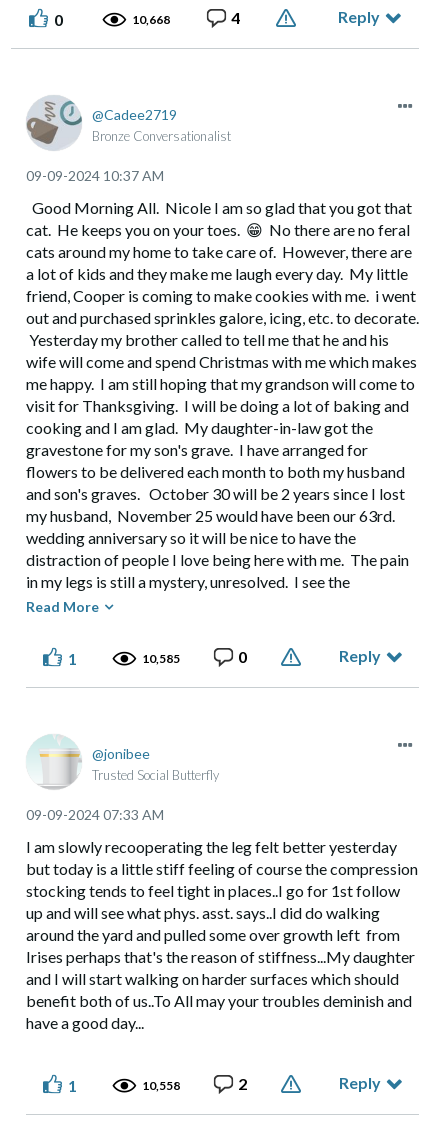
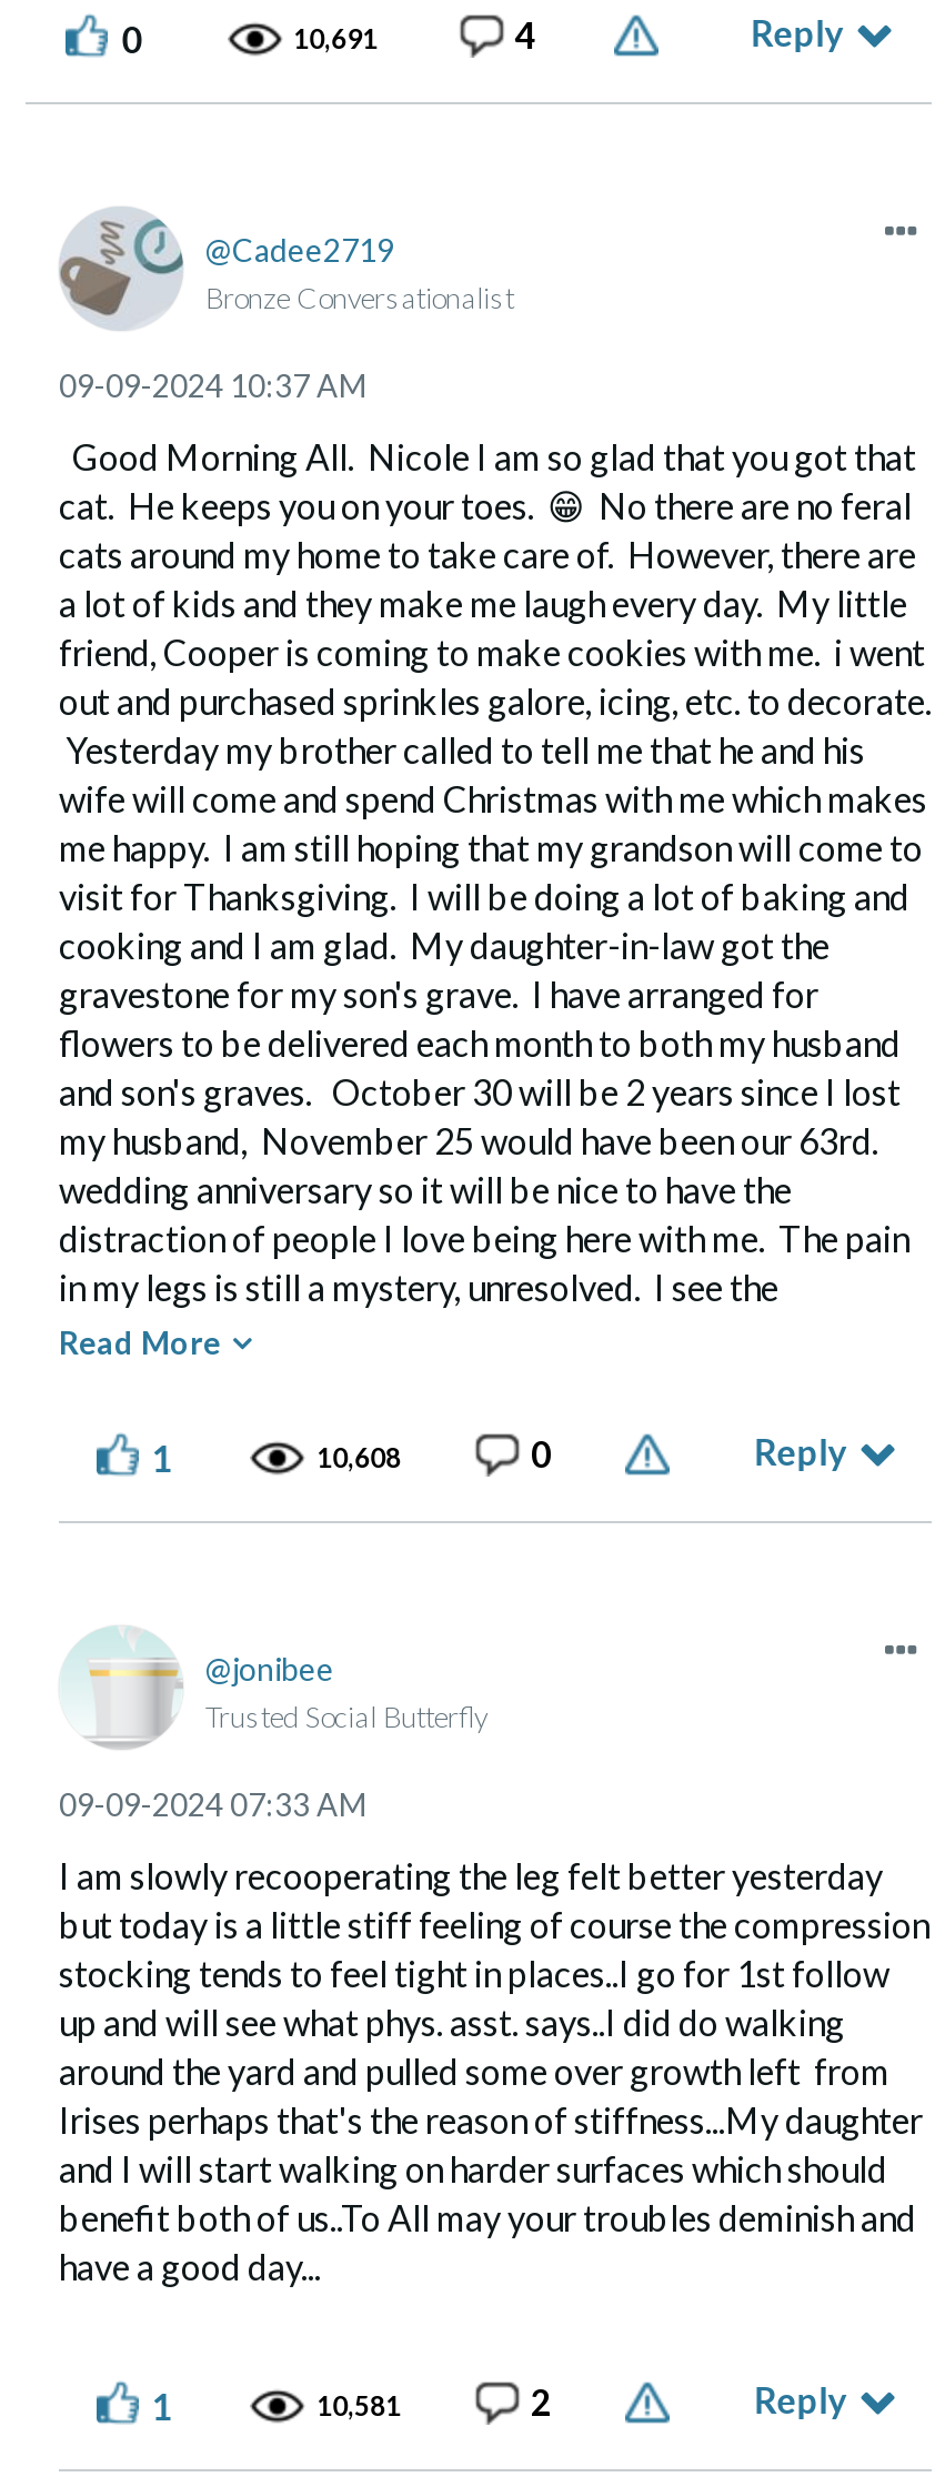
- 10,668
+ 10,691

- 10,585
+ 10,608

- 10,558
+ 10,581
